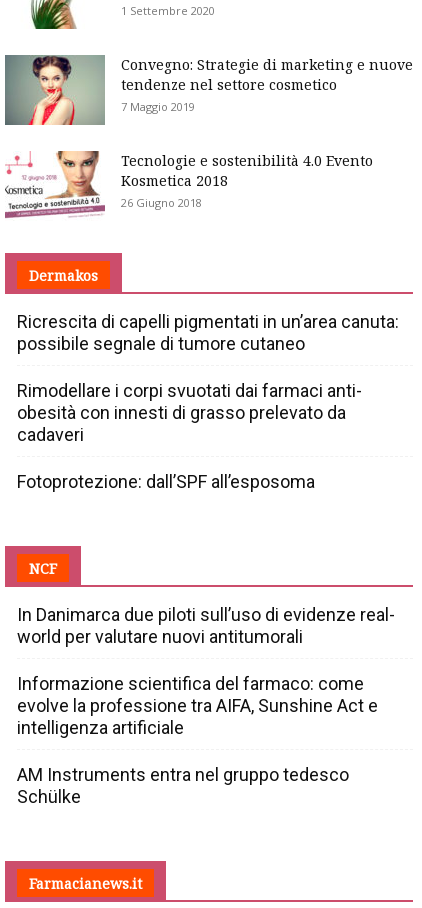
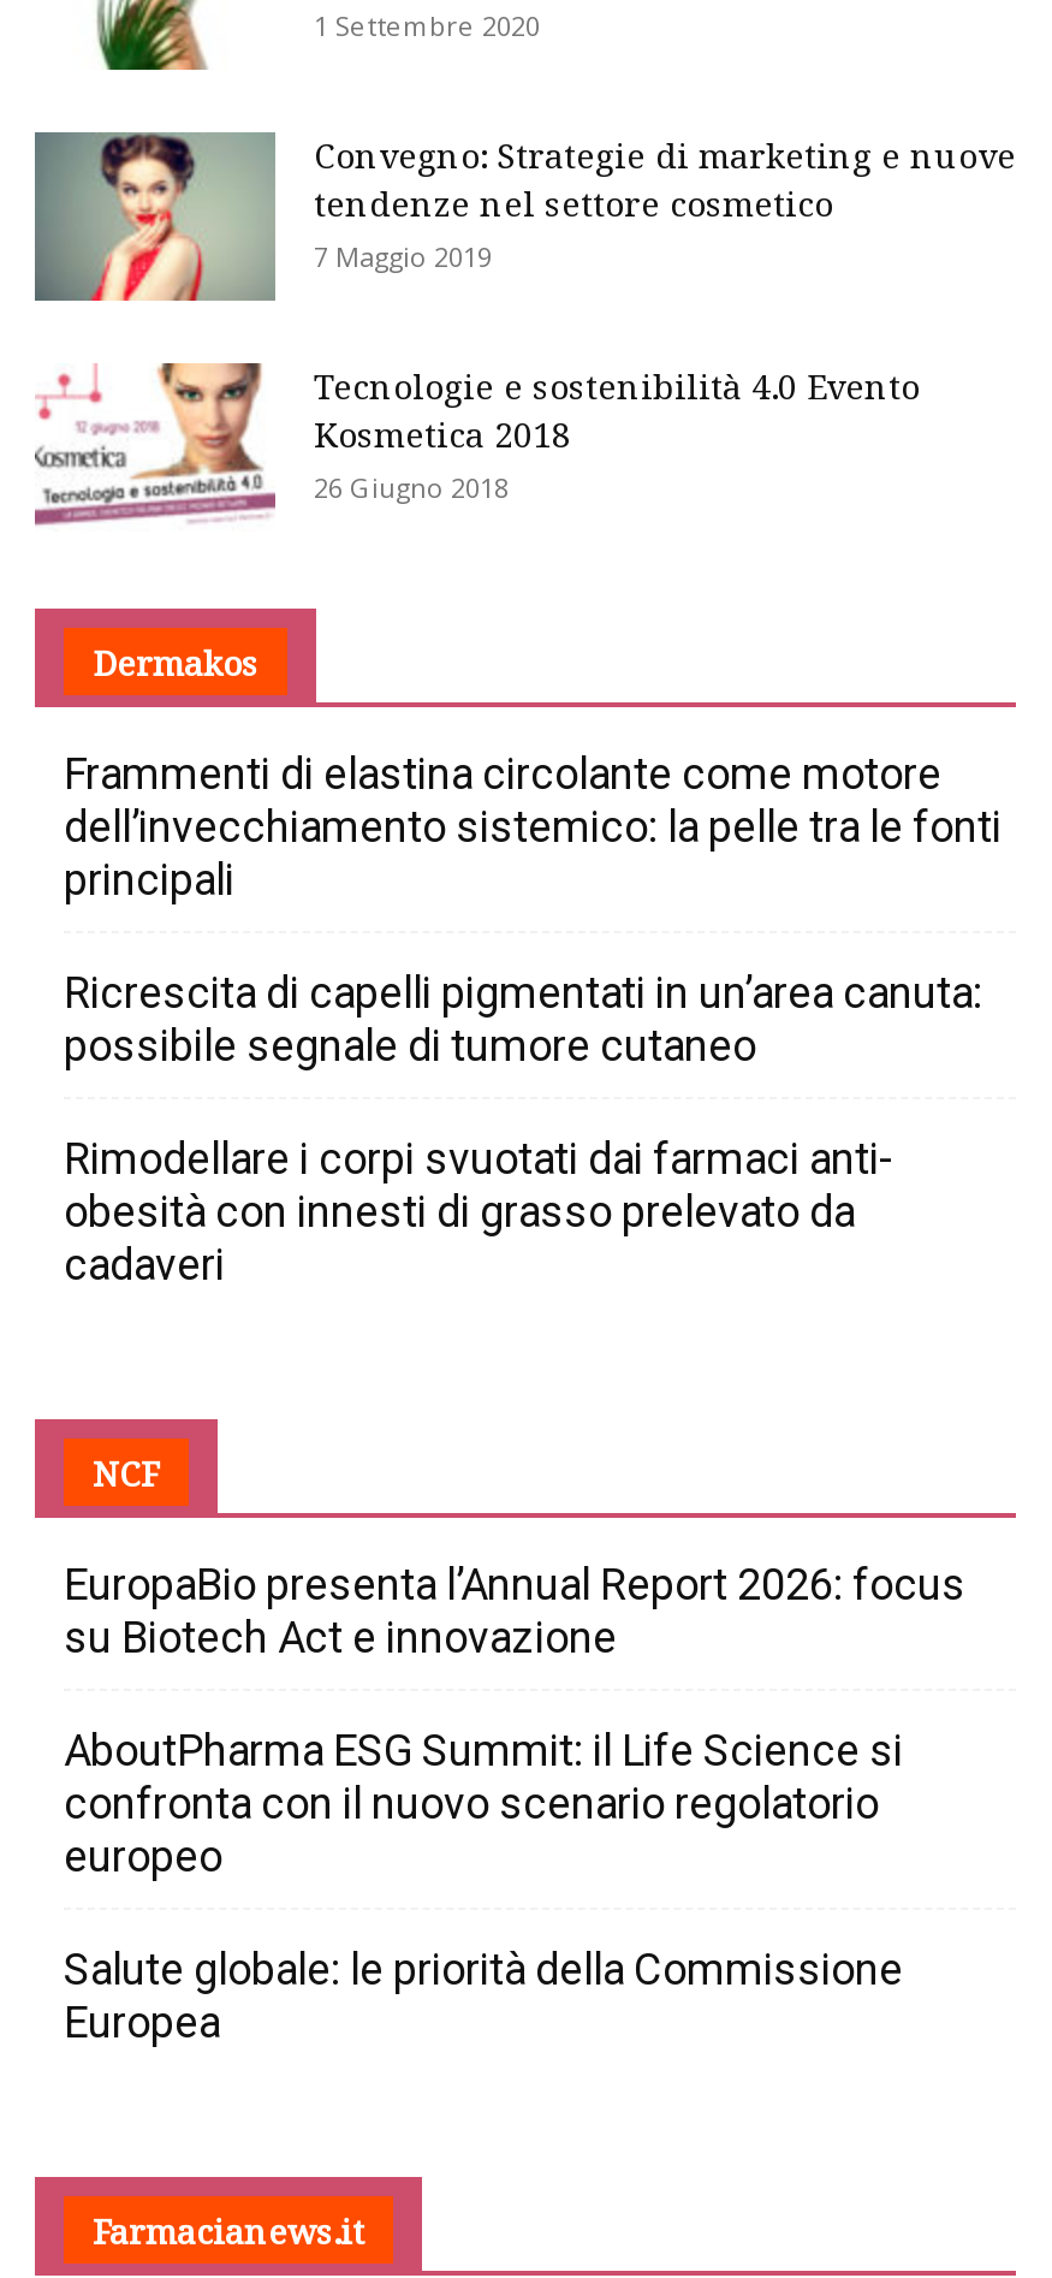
+ Frammenti di elastina circolante come motore
+ dell’invecchiamento sistemico: la pelle tra le fonti
+ principali

moved down: Ricrescita di capelli pigmentati in un’area canuta: | possibile segnale di tumore cutaneo | Rimodellare i corpi svuotati dai farmaci anti- | obesità con innesti di grasso prelevato da | cadaveri

- Fotoprotezione: dall’SPF all’esposoma

- In Danimarca due piloti sull’uso di evidenze real-
- world per valutare nuovi antitumorali
+ EuropaBio presenta l’Annual Report 2026: focus
+ su Biotech Act e innovazione

- Informazione scientifica del farmaco: come
- evolve la professione tra AIFA, Sunshine Act e
- intelligenza artificiale
+ AboutPharma ESG Summit: il Life Science si
+ confronta con il nuovo scenario regolatorio
+ europeo

- AM Instruments entra nel gruppo tedesco
- Schülke
+ Salute globale: le priorità della Commissione
+ Europea
